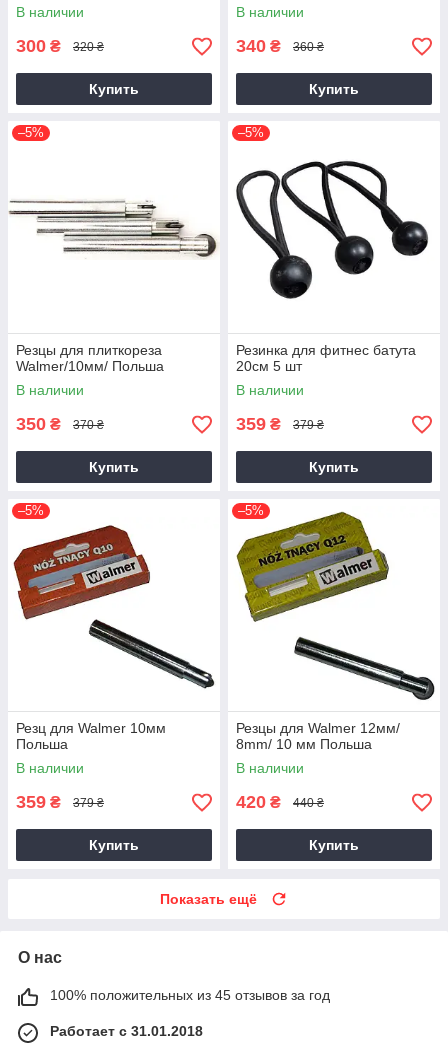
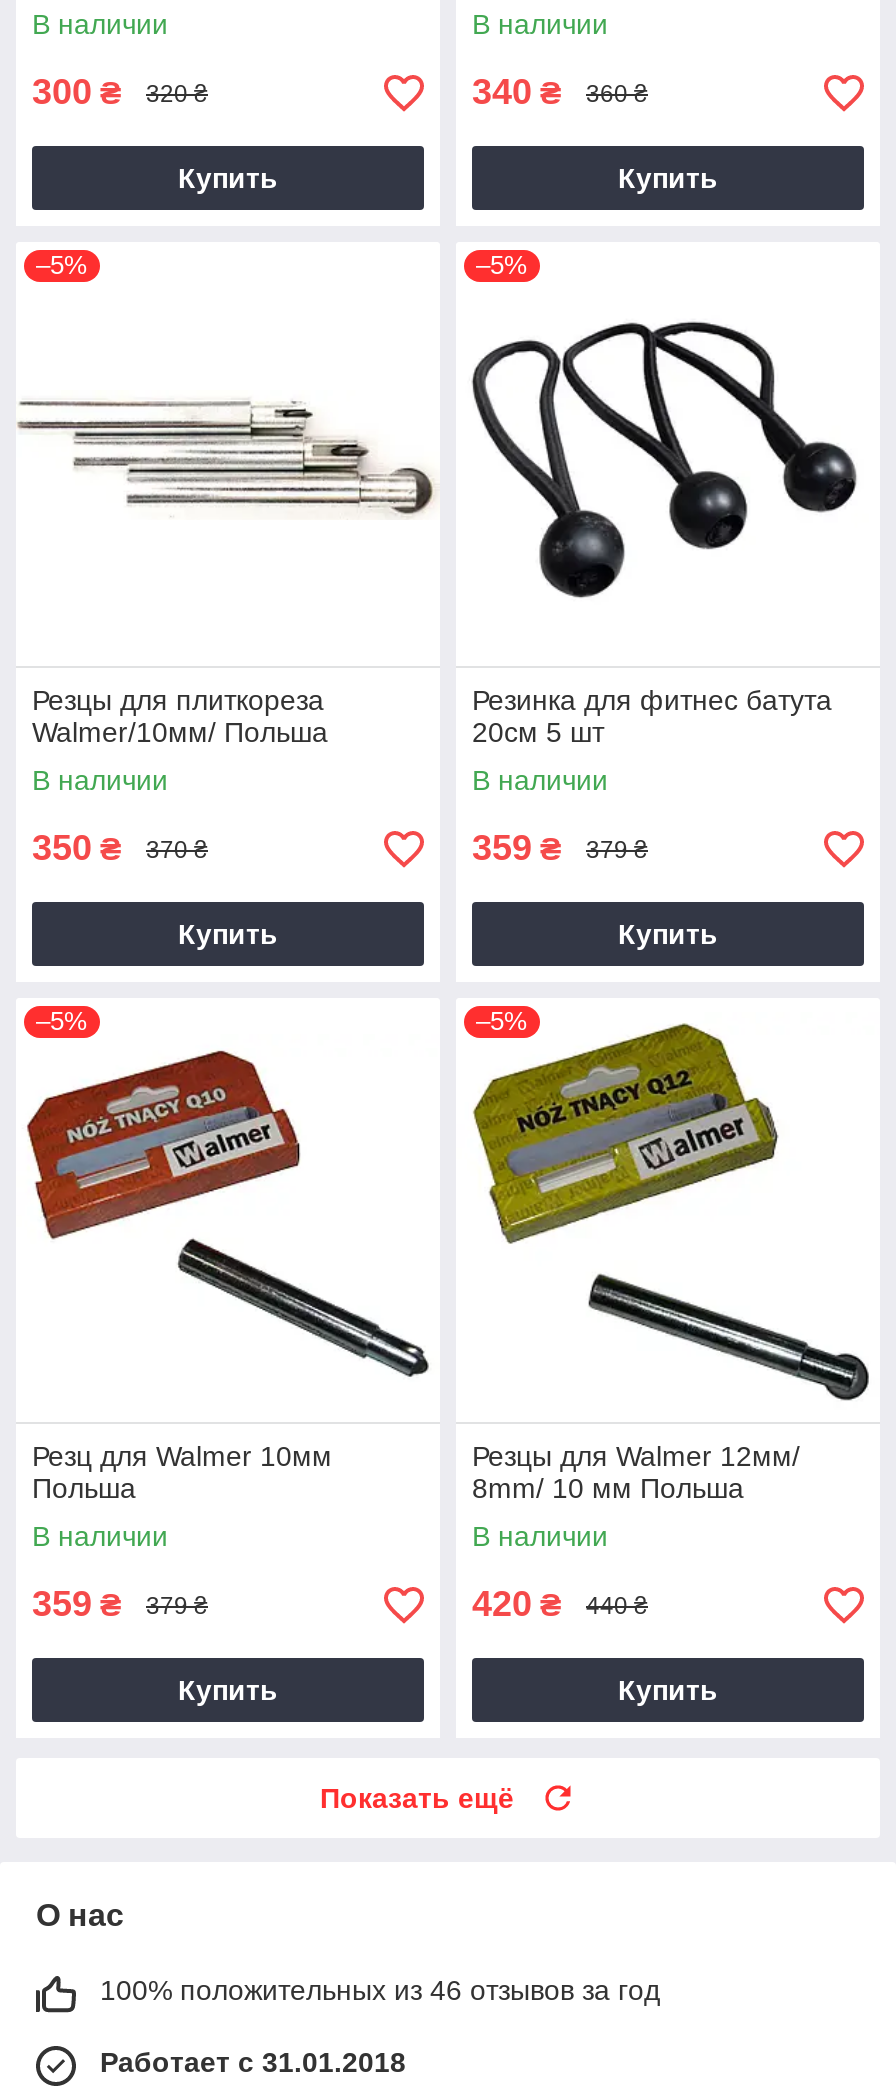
- 100% положительных из 45 отзывов за год
+ 100% положительных из 46 отзывов за год
